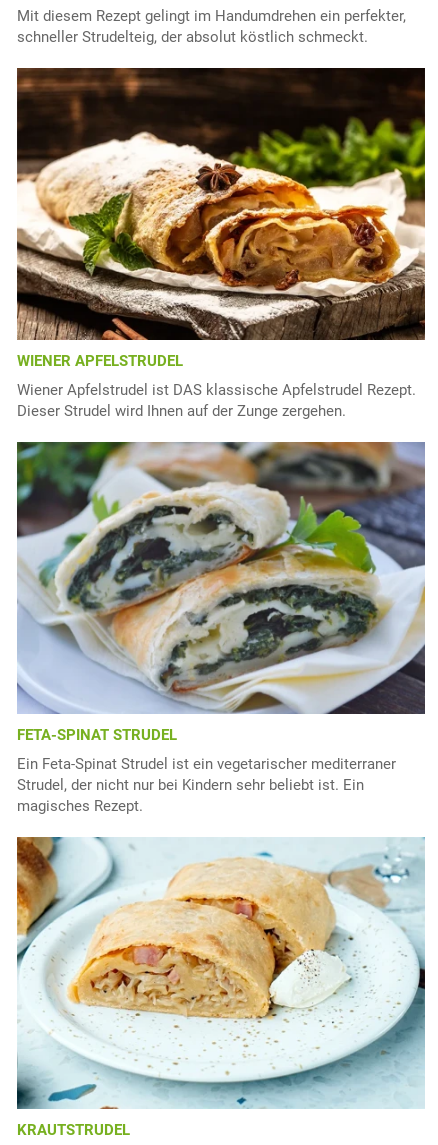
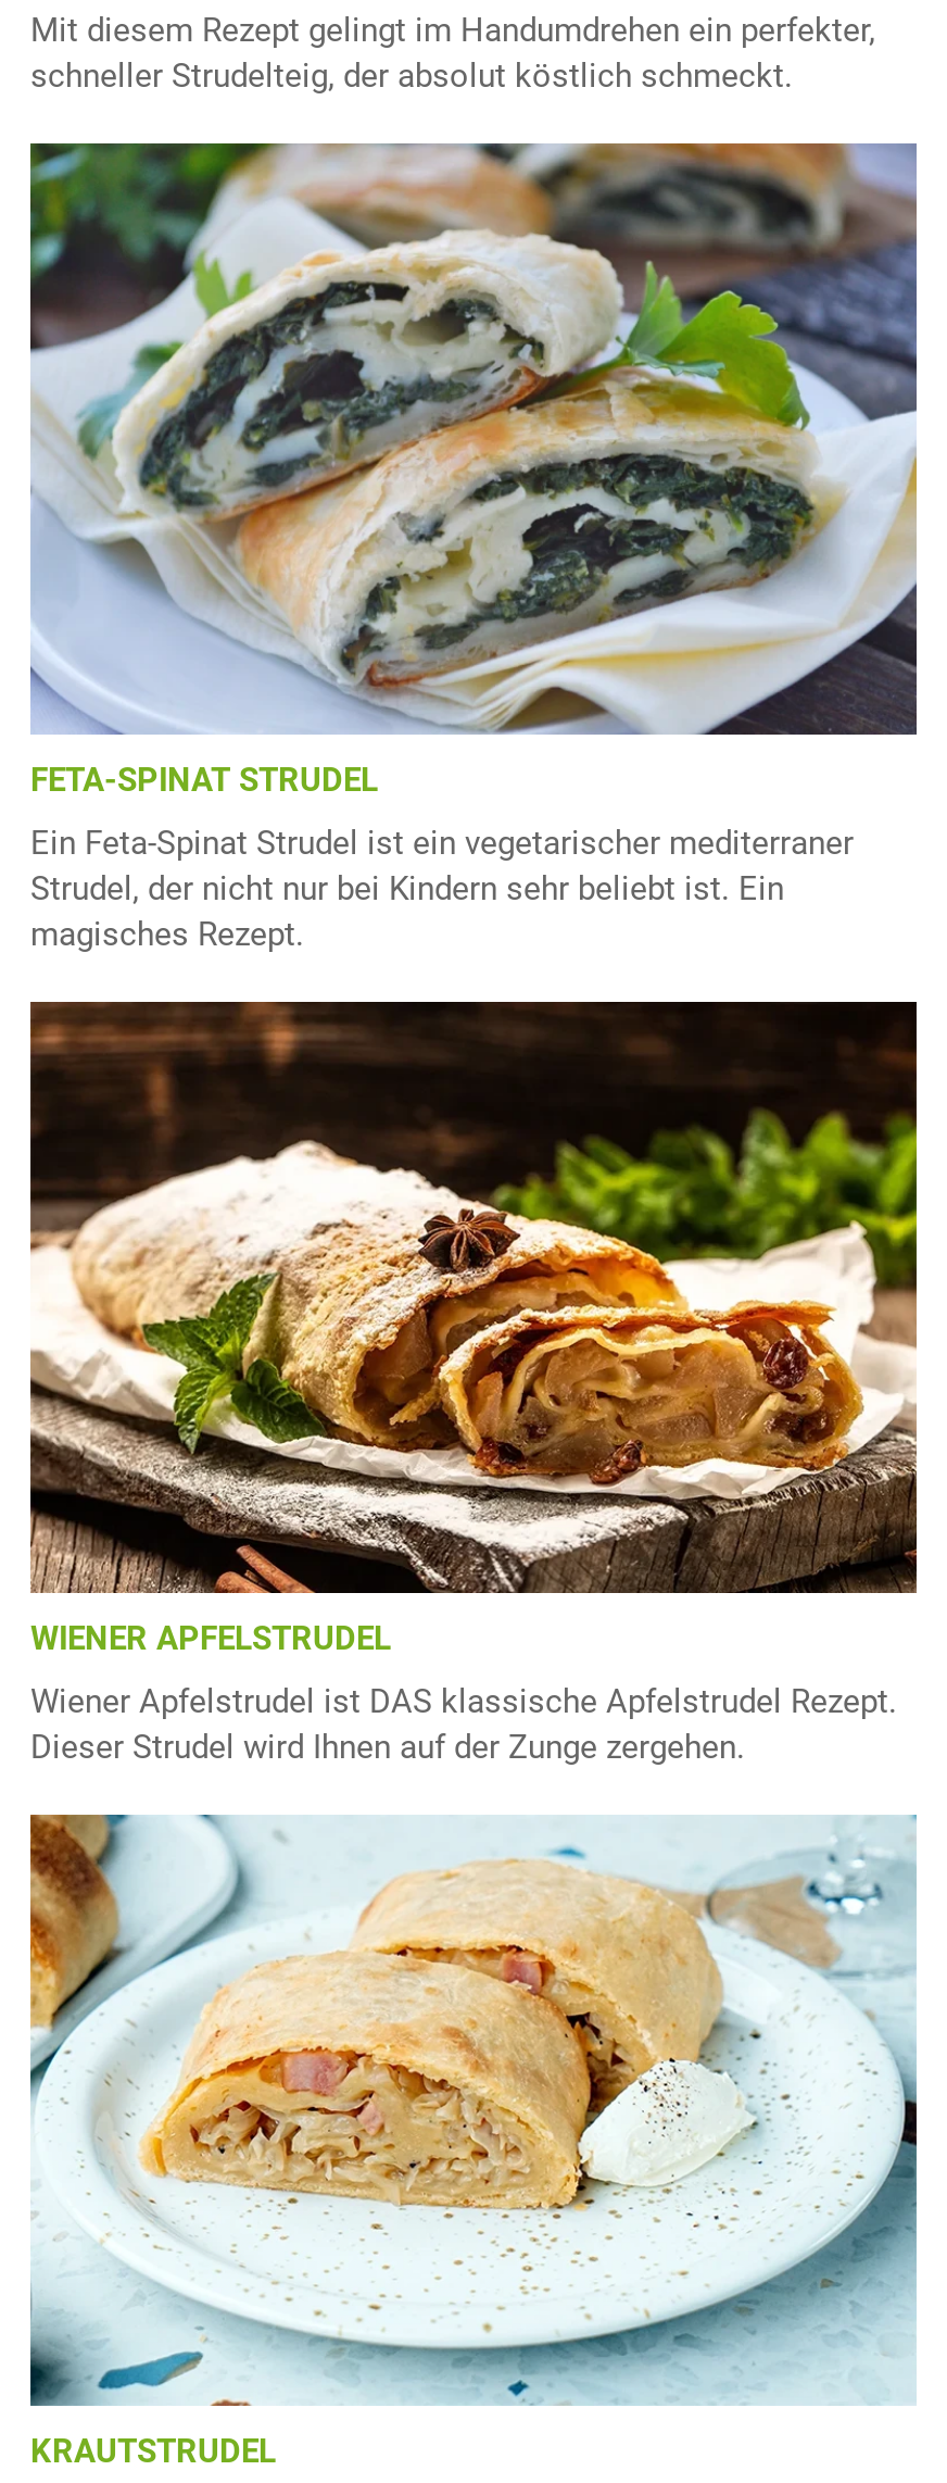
moved down: [image] | WIENER APFELSTRUDEL | Wiener Apfelstrudel ist DAS klassische Apfelstrudel Rezept. | Dieser Strudel wird Ihnen auf der Zunge zergehen.

moved up: [image] | FETA-SPINAT STRUDEL | Ein Feta-Spinat Strudel ist ein vegetarischer mediterraner | Strudel, der nicht nur bei Kindern sehr beliebt ist. Ein | magisches Rezept.
